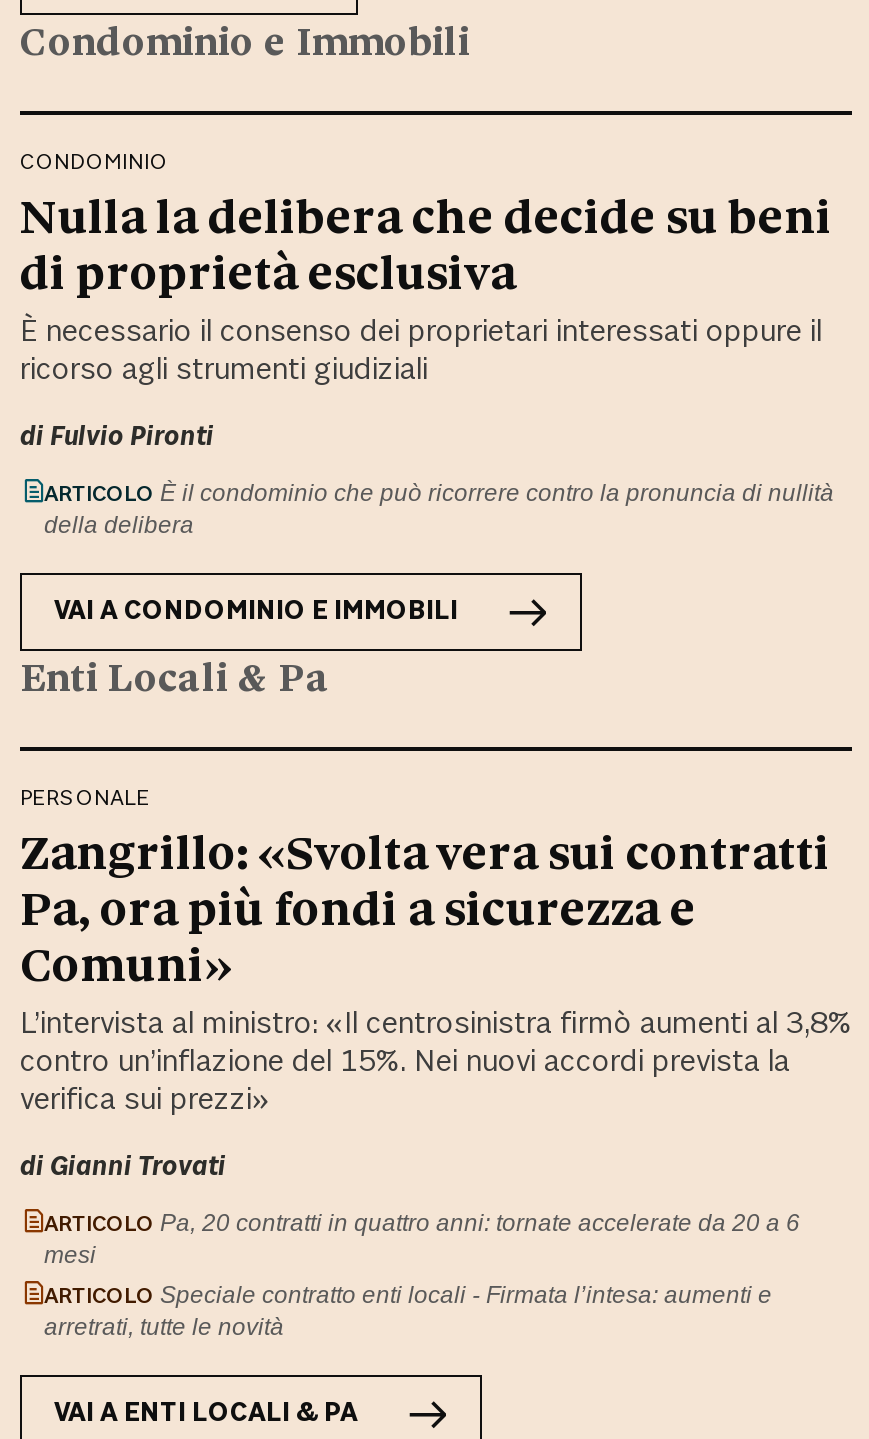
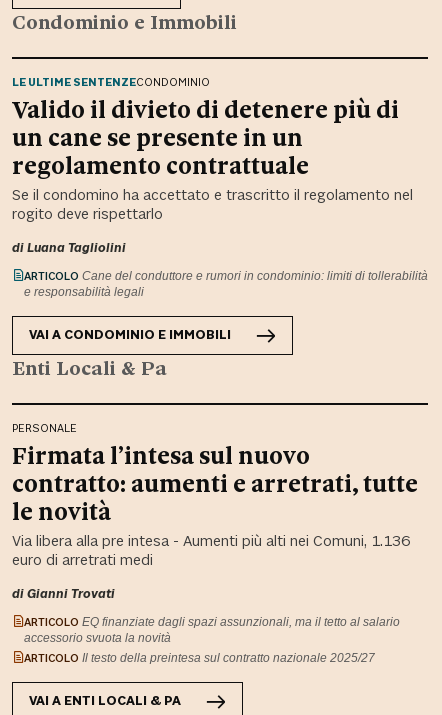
- CONDOMINIO
- Nulla la delibera che decide su beni
- di proprietà esclusiva
- È necessario il consenso dei proprietari interessati oppure il
- ricorso agli strumenti giudiziali
+ LE ULTIME SENTENZECONDOMINIO
+ Valido il divieto di detenere più di
+ un cane se presente in un
+ regolamento contrattuale
+ Se il condomino ha accettato e trascritto il regolamento nel
+ rogito deve rispettarlo

- di Fulvio Pironti
+ di Luana Tagliolini

- ARTICOLO È il condominio che può ricorrere contro la pronuncia di nullità
- della delibera
+ ARTICOLO Cane del conduttore e rumori in condominio: limiti di tollerabilità
+ e responsabilità legali

moved down: VAI A CONDOMINIO E IMMOBILI | Enti Locali & Pa | PERSONALE

- Zangrillo: «Svolta vera sui contratti
- Pa, ora più fondi a sicurezza e
- Comuni»
- L’intervista al ministro: «Il centrosinistra firmò aumenti al 3,8%
- contro un’inflazione del 15%. Nei nuovi accordi prevista la
- verifica sui prezzi»
+ Firmata l’intesa sul nuovo
+ contratto: aumenti e arretrati, tutte
+ le novità
+ Via libera alla pre intesa - Aumenti più alti nei Comuni, 1.136
+ euro di arretrati medi

- ARTICOLO Pa, 20 contratti in quattro anni: tornate accelerate da 20 a 6
- mesi
- ARTICOLO Speciale contratto enti locali - Firmata l’intesa: aumenti e
- arretrati, tutte le novità
+ ARTICOLO EQ finanziate dagli spazi assunzionali, ma il tetto al salario
+ accessorio svuota la novità
+ ARTICOLO Il testo della preintesa sul contratto nazionale 2025/27
